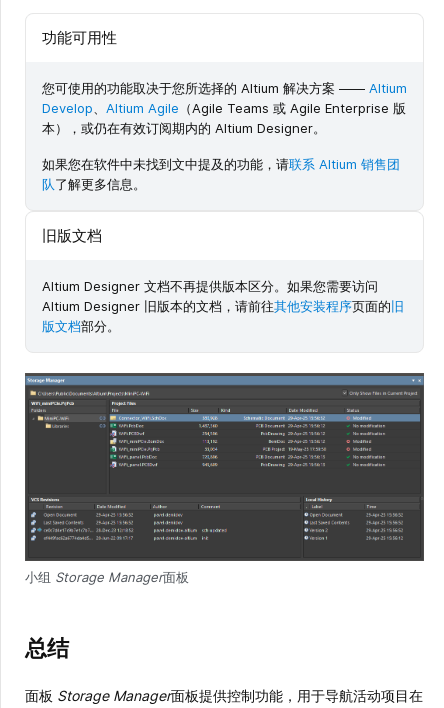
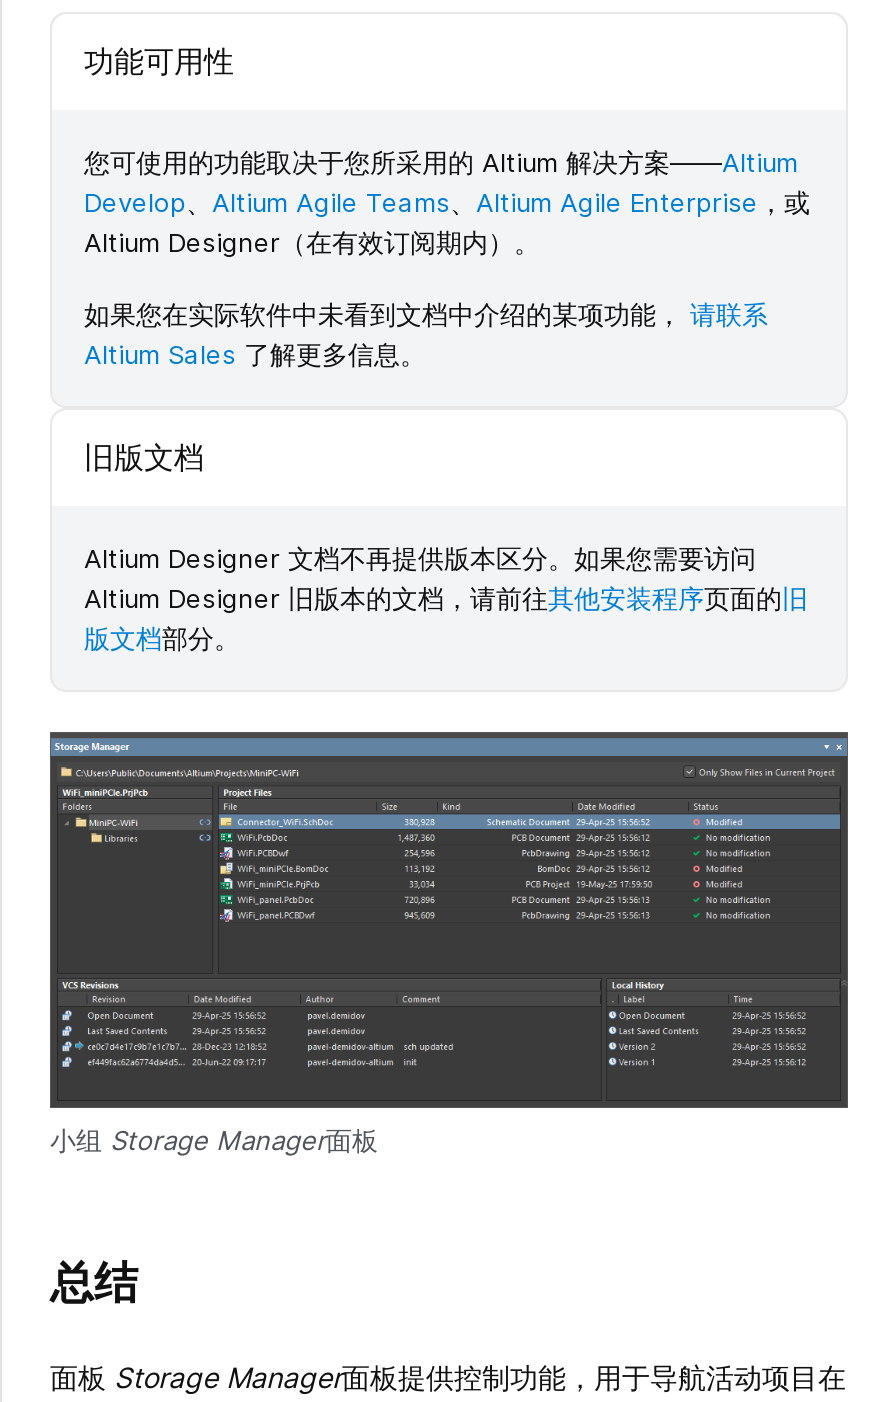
- 您可使用的功能取决于您所选择的 Altium 解决方案 ——Altium
- Develop、Altium Agile（Agile Teams 或 Agile Enterprise 版
- 本），或仍在有效订阅期内的 Altium Designer。
+ 您可使用的功能取决于您所采用的 Altium 解决方案——Altium
+ Develop、Altium Agile Teams、Altium Agile Enterprise，或
+ Altium Designer（在有效订阅期内）。

- 如果您在软件中未找到文中提及的功能，请联系 Altium 销售团
- 队了解更多信息。
+ 如果您在实际软件中未看到文档中介绍的某项功能，请联系
+ Altium Sales了解更多信息。
